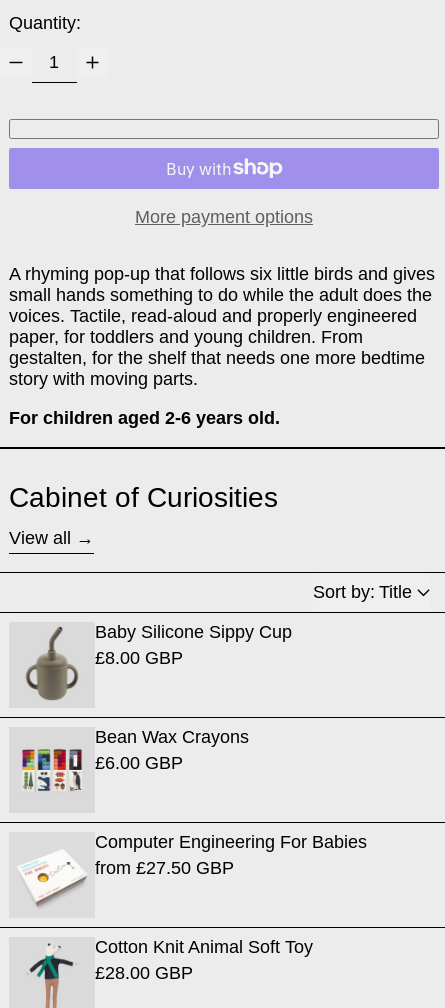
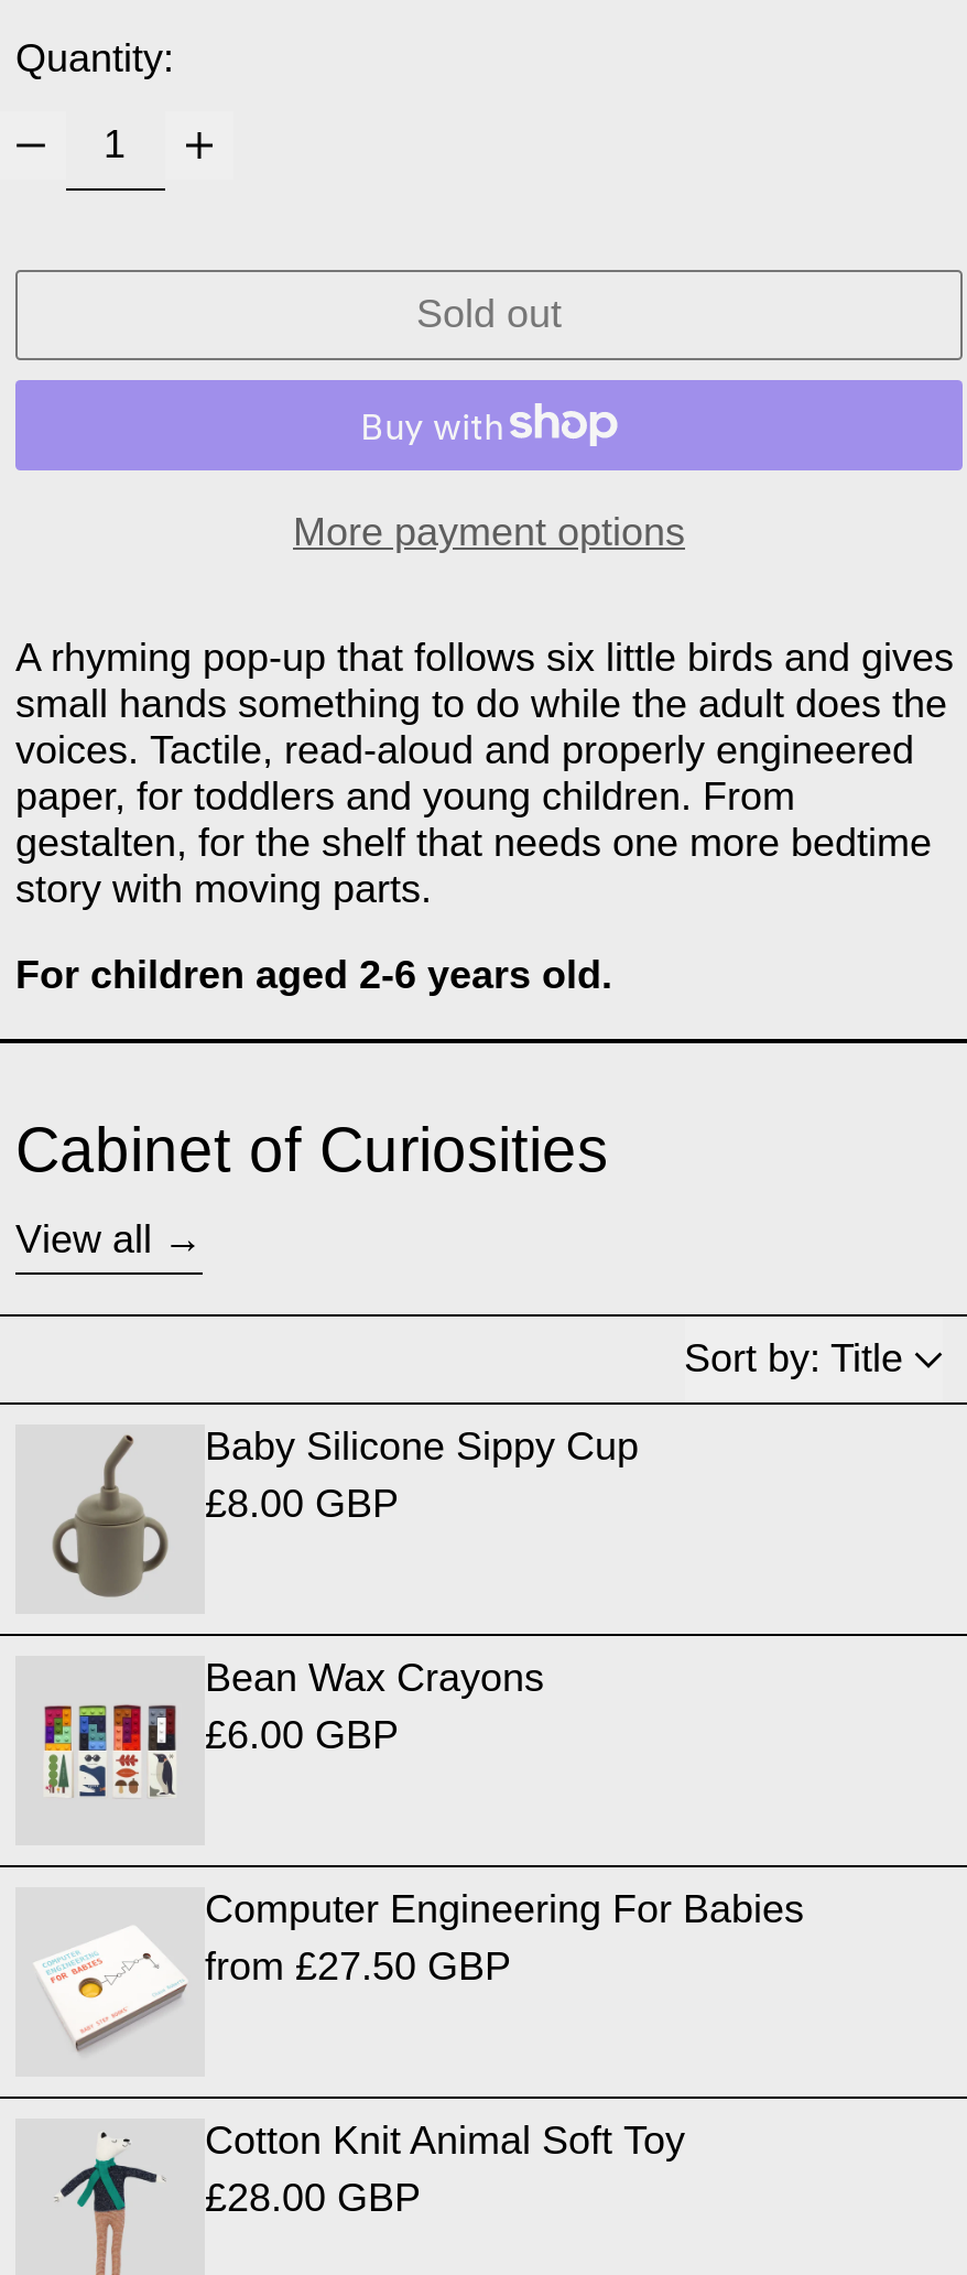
+ Sold out
